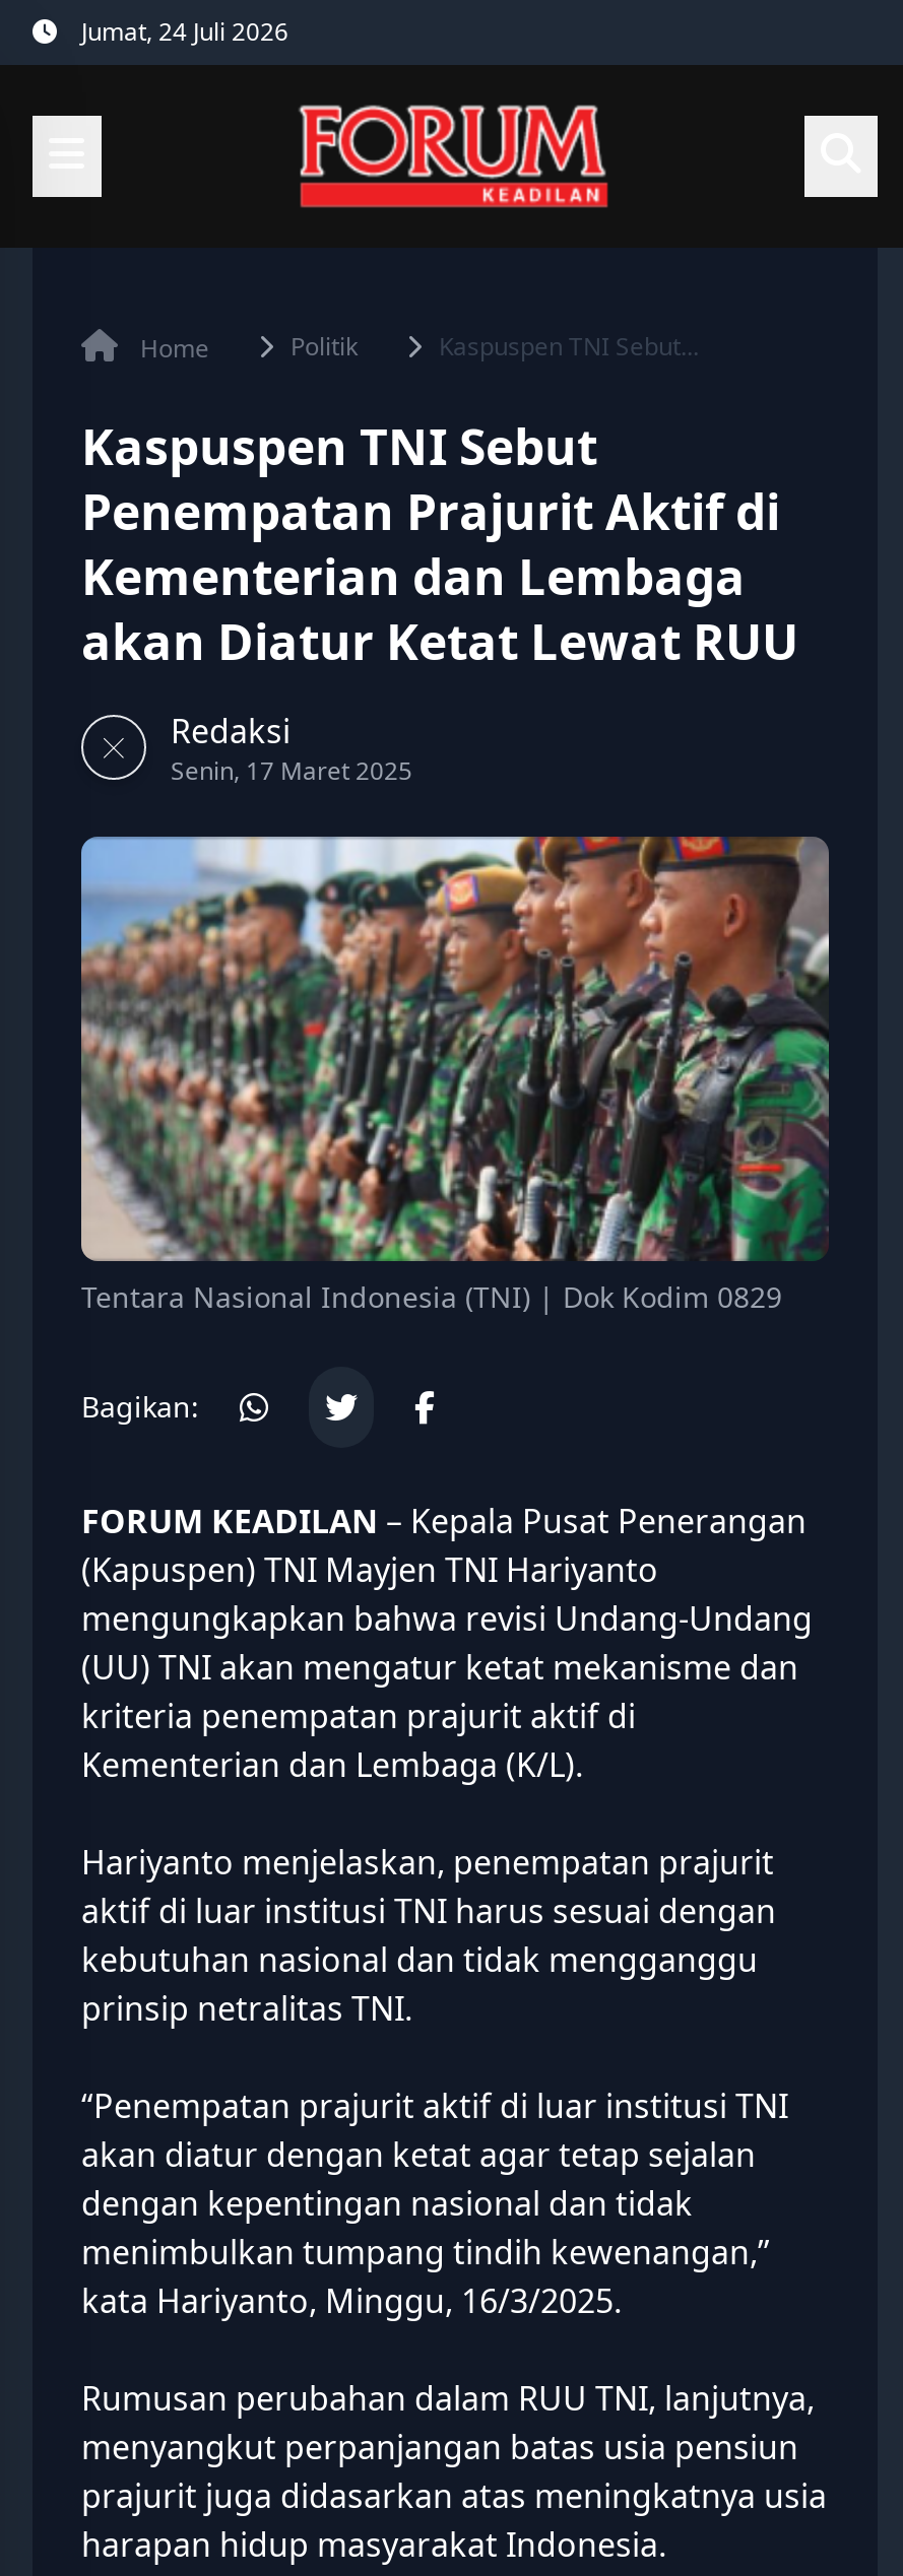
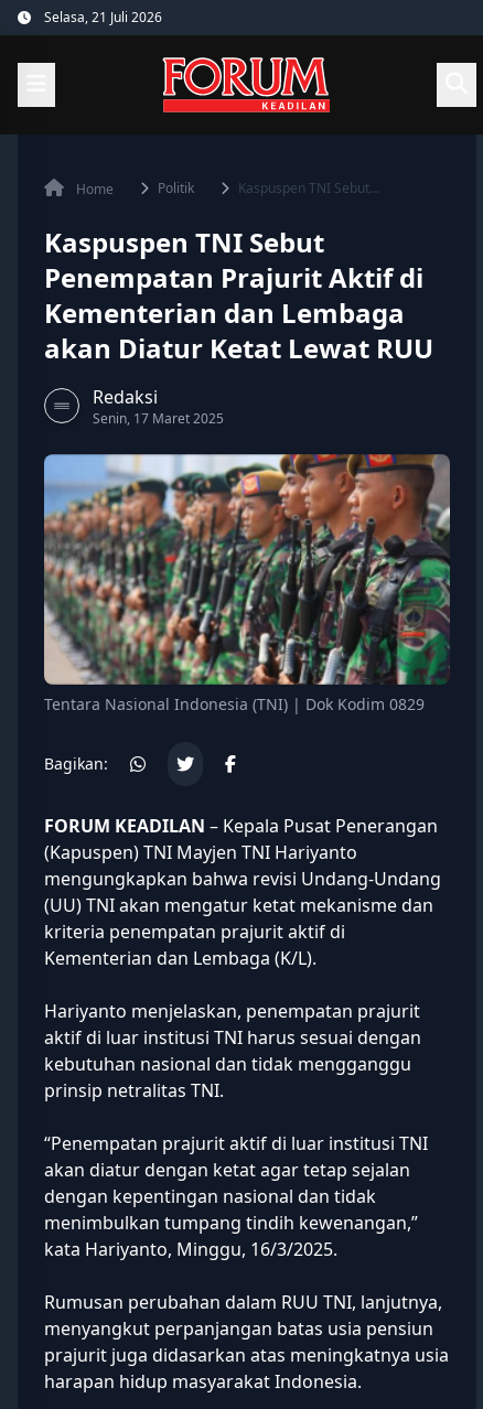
- Jumat, 24 Juli 2026
+ Selasa, 21 Juli 2026
